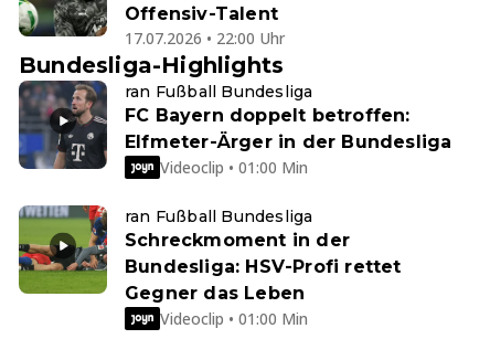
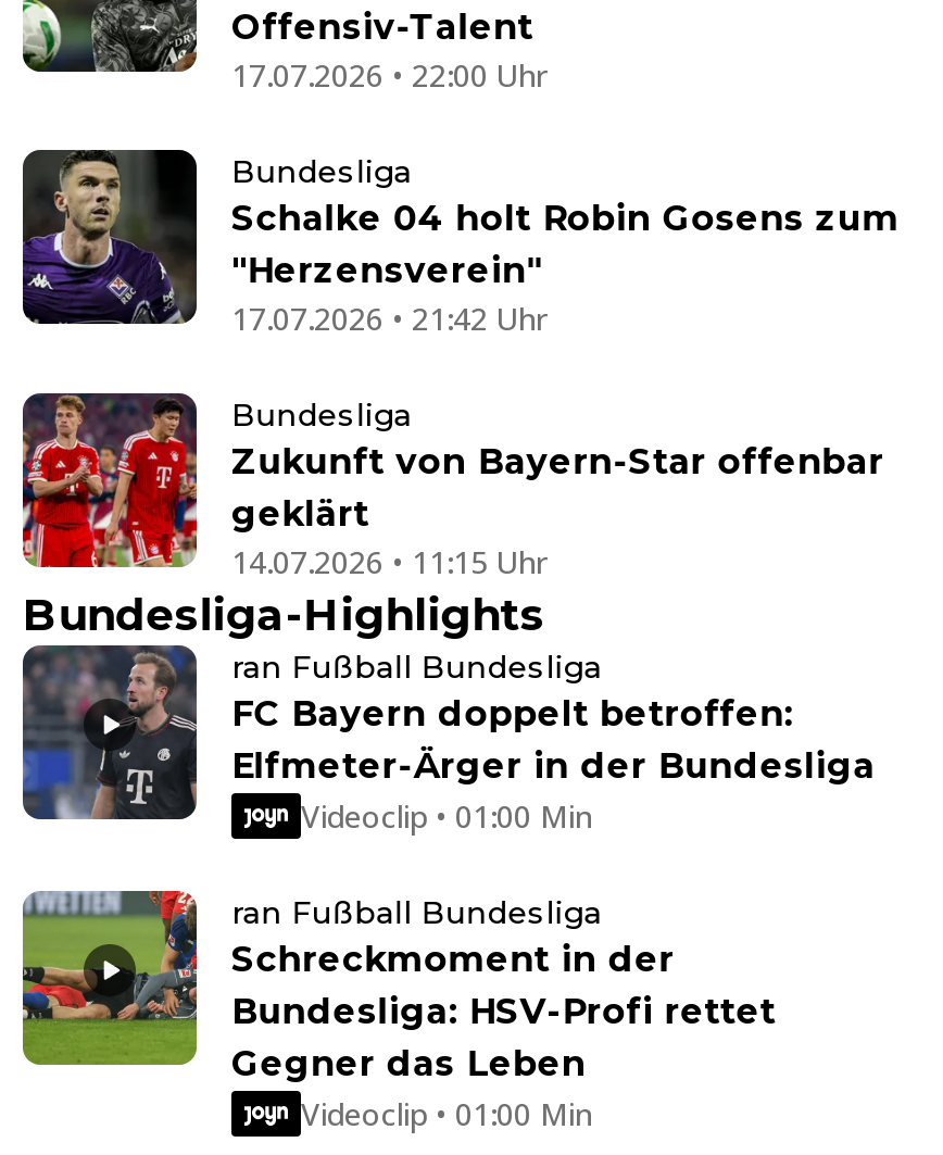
+ [image]
+ Bundesliga
+ Schalke 04 holt Robin Gosens zum
+ "Herzensverein"
+ 17.07.2026 • 21:42 Uhr
+ Bundesliga
+ Zukunft von Bayern-Star offenbar
+ geklärt
+ 14.07.2026 • 11:15 Uhr

+ [image]
